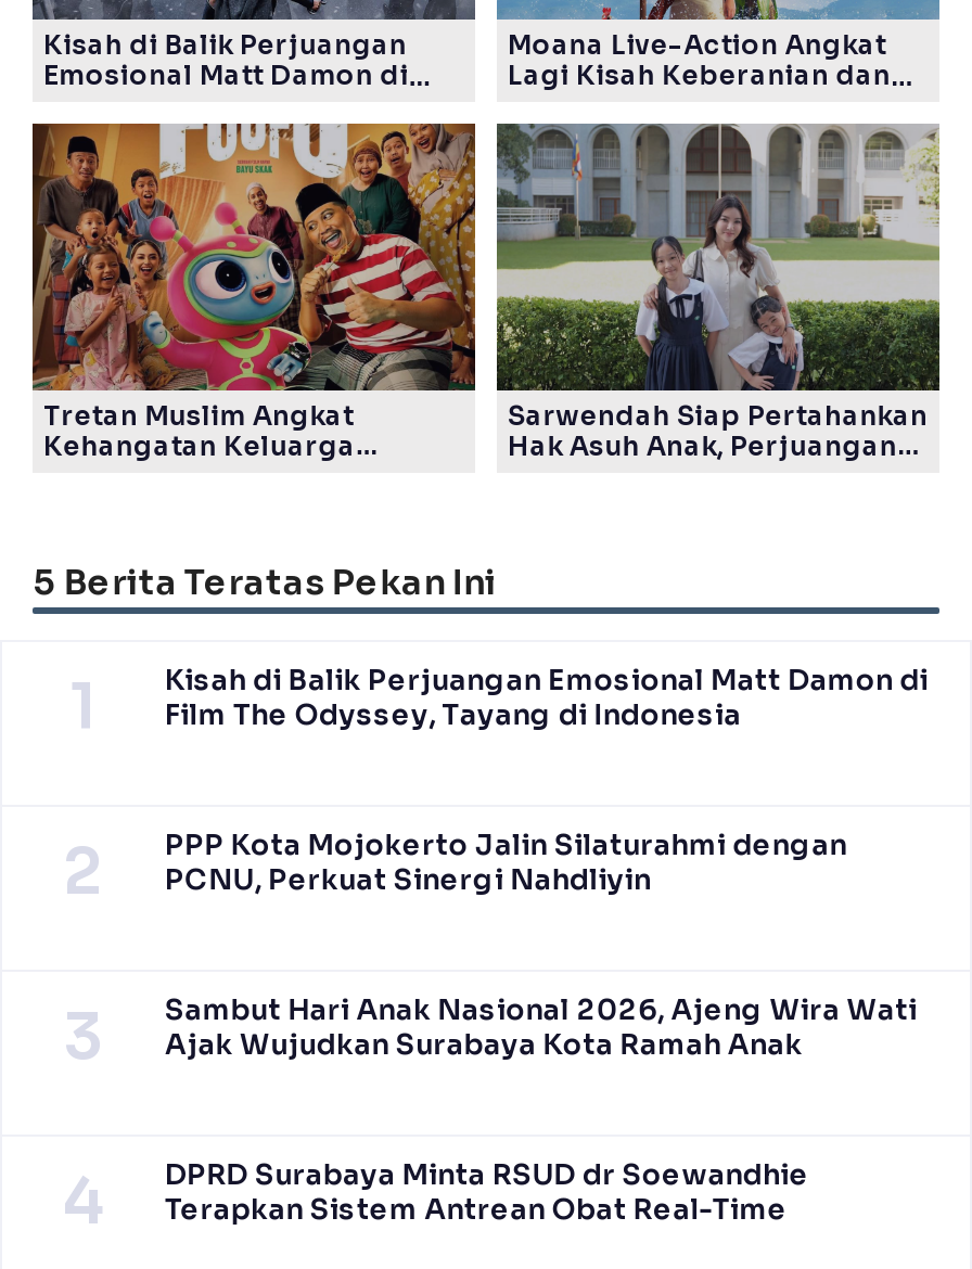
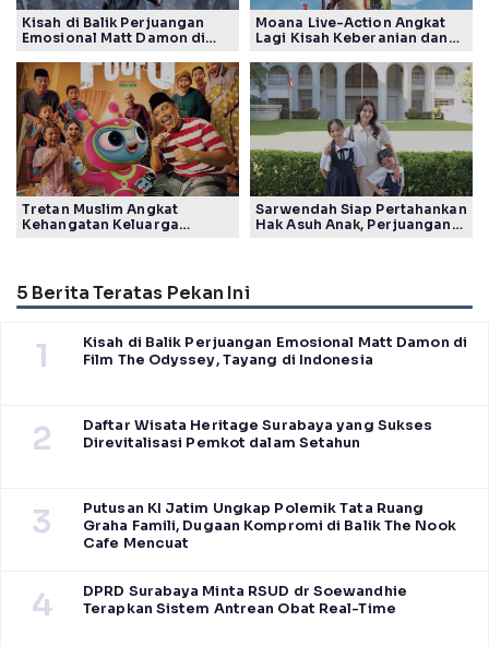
- PPP Kota Mojokerto Jalin Silaturahmi dengan
- PCNU, Perkuat Sinergi Nahdliyin
+ Daftar Wisata Heritage Surabaya yang Sukses
+ Direvitalisasi Pemkot dalam Setahun

- Sambut Hari Anak Nasional 2026, Ajeng Wira Wati
- Ajak Wujudkan Surabaya Kota Ramah Anak
+ Putusan KI Jatim Ungkap Polemik Tata Ruang
+ Graha Famili, Dugaan Kompromi di Balik The Nook
+ Cafe Mencuat
